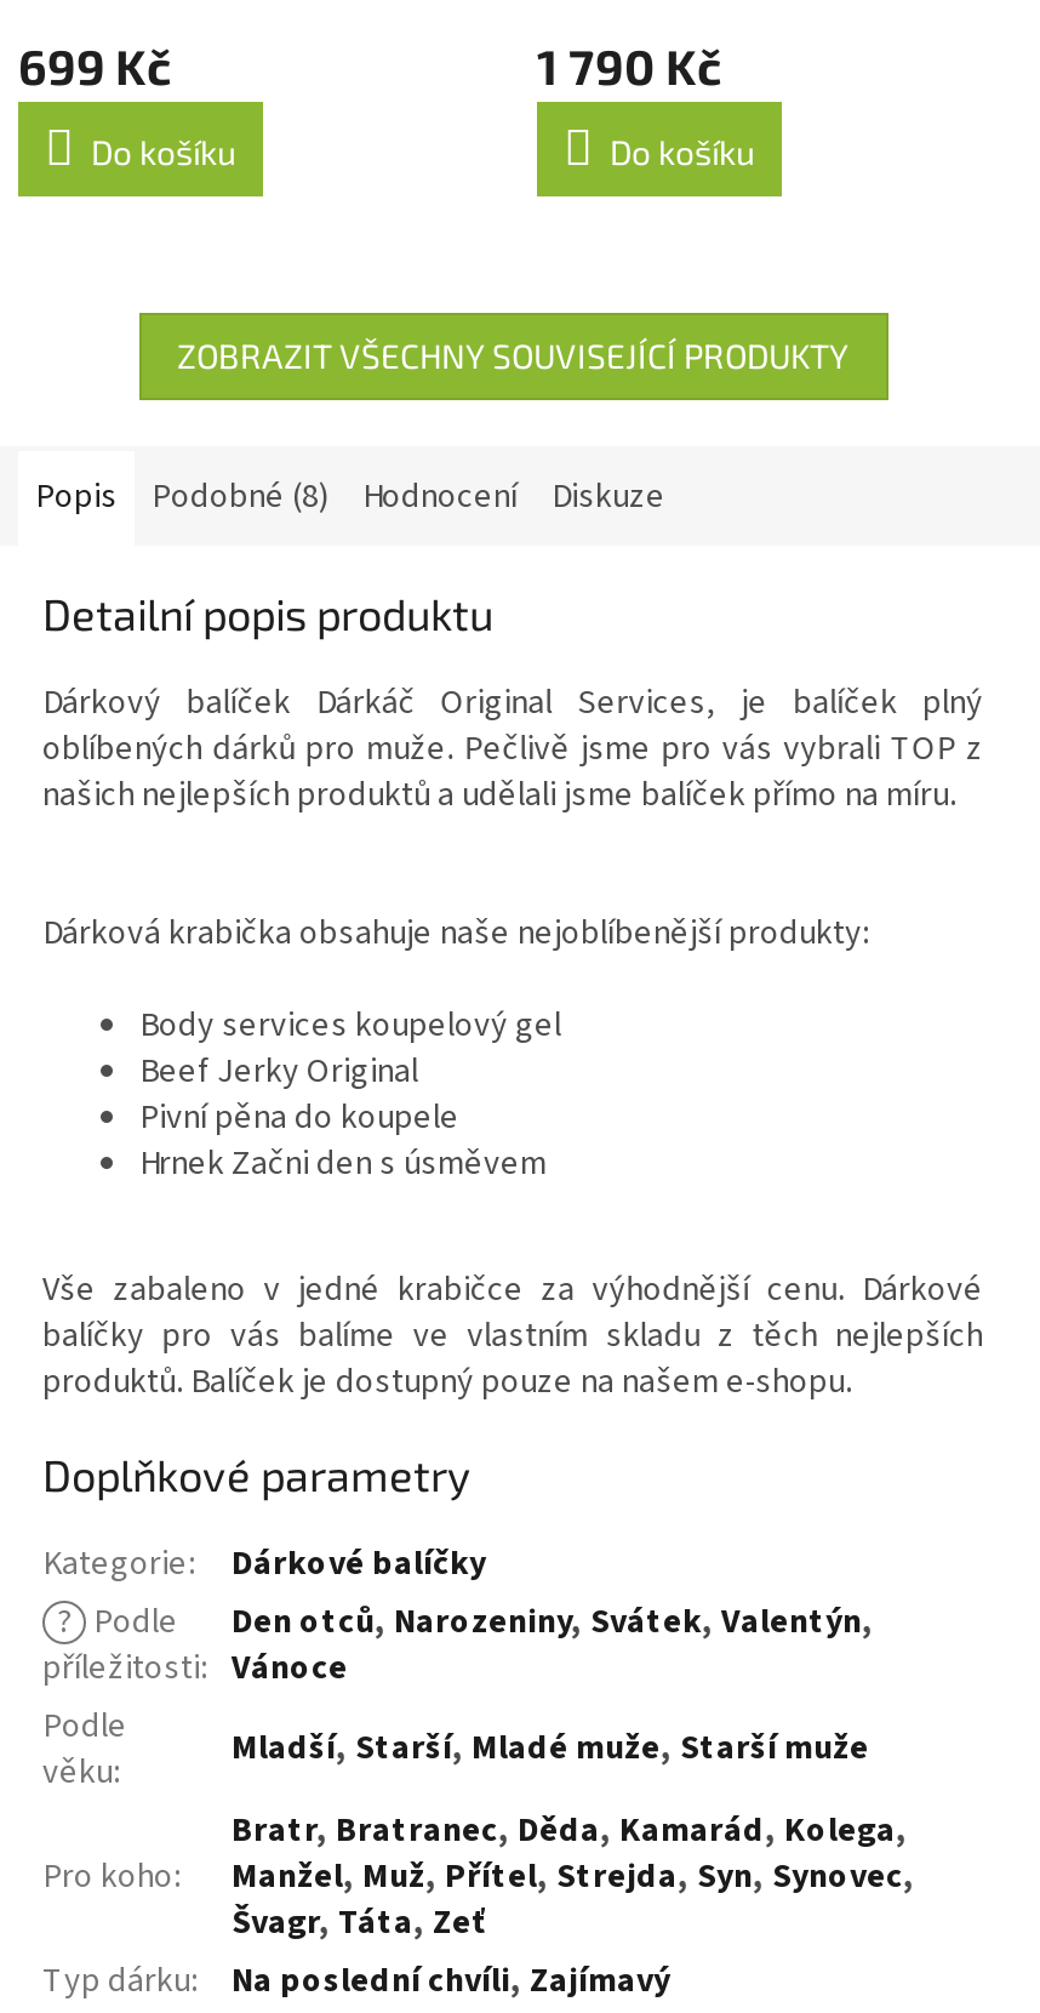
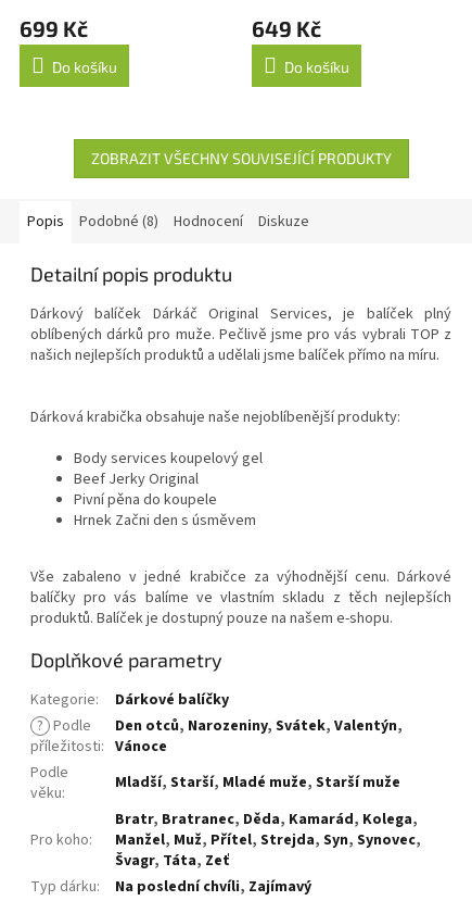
- 1 790 Kč
+ 649 Kč
